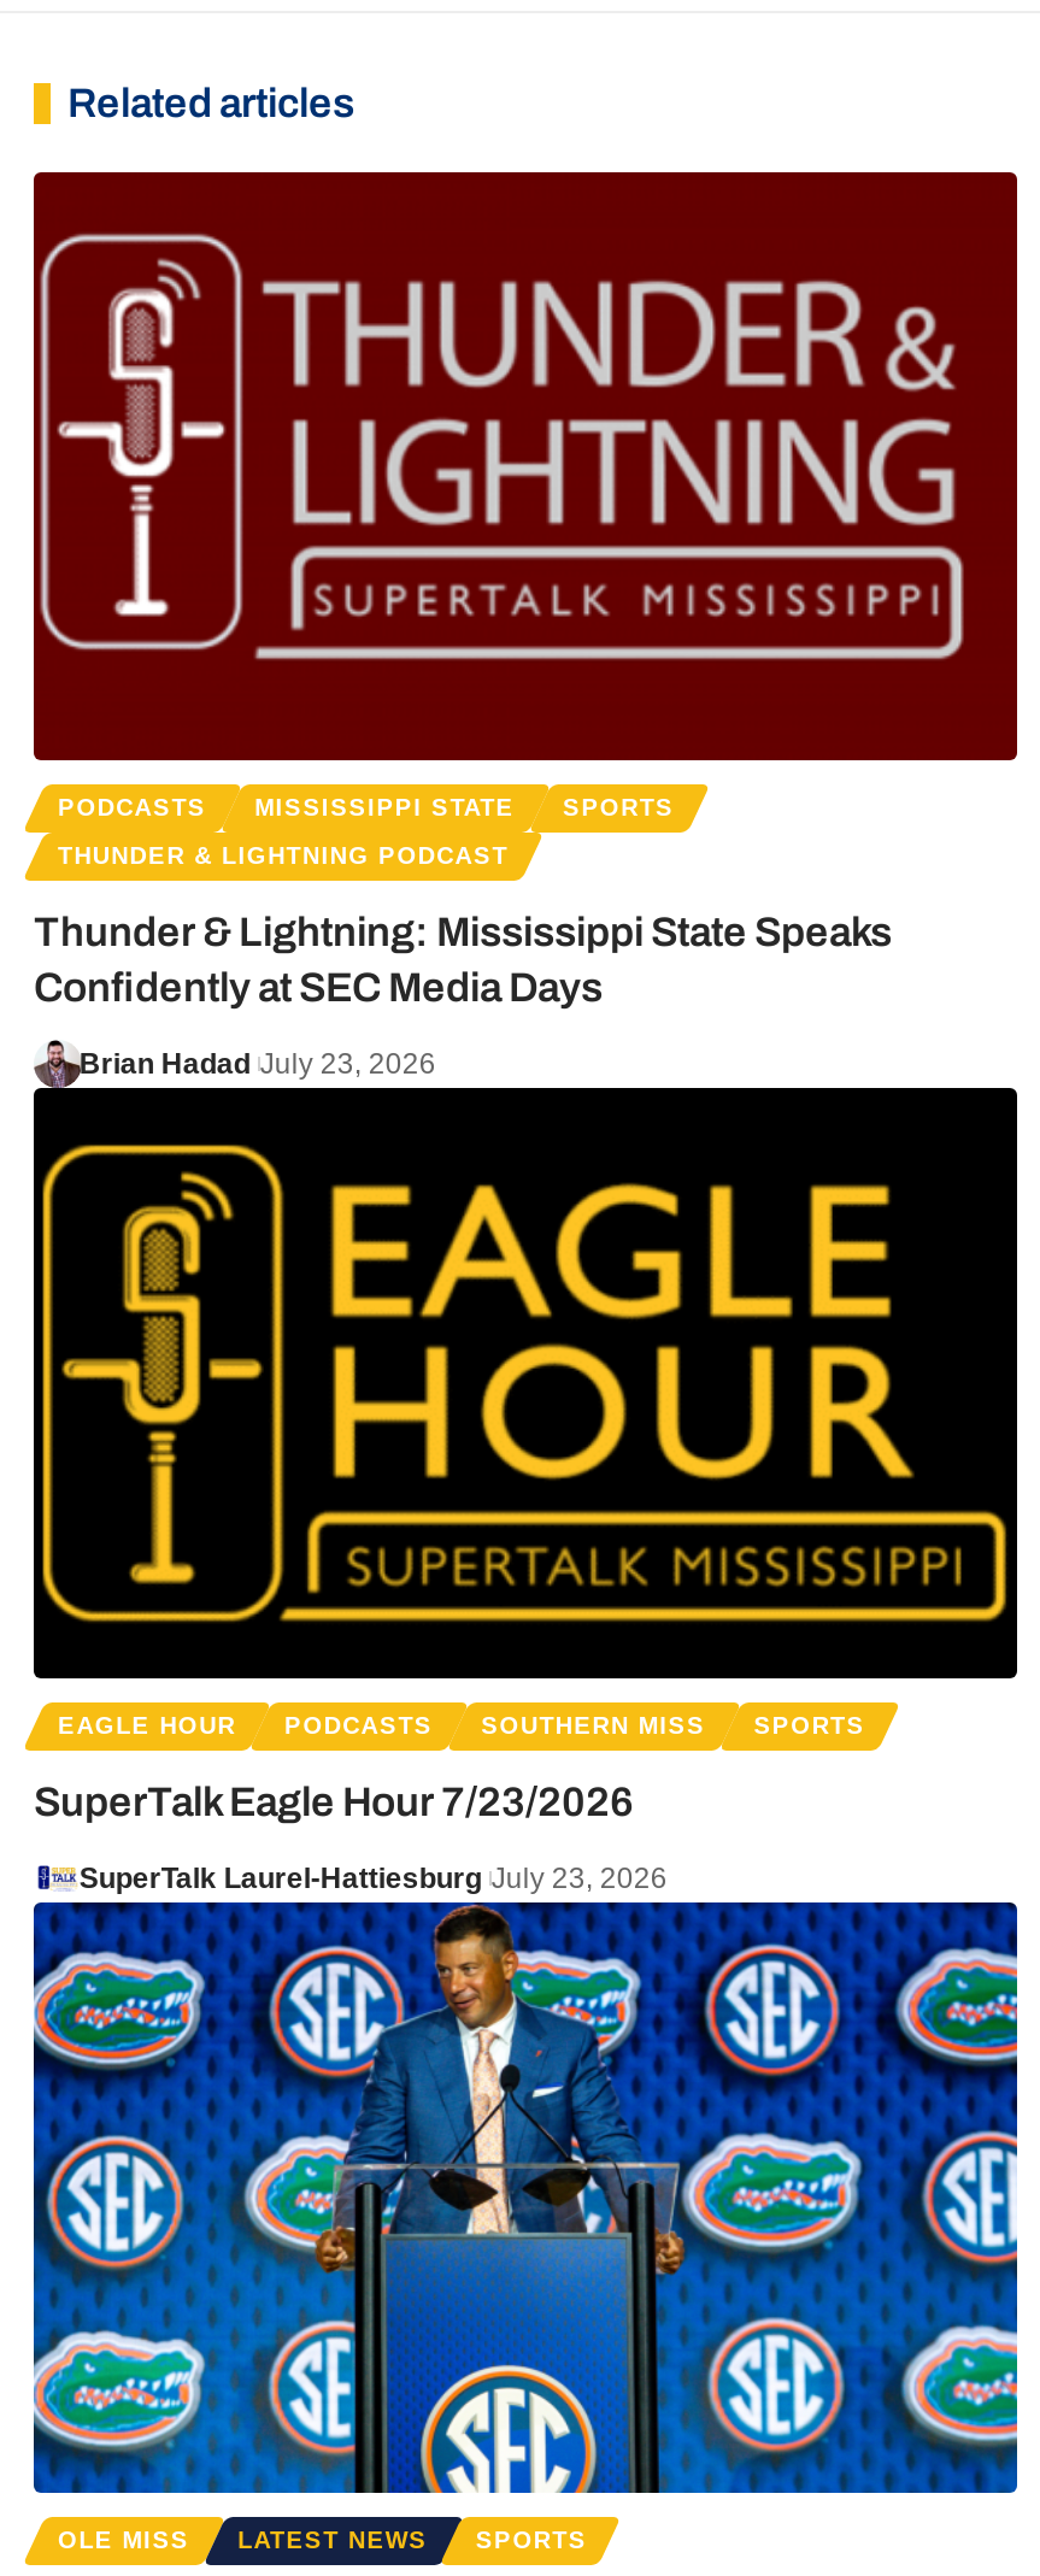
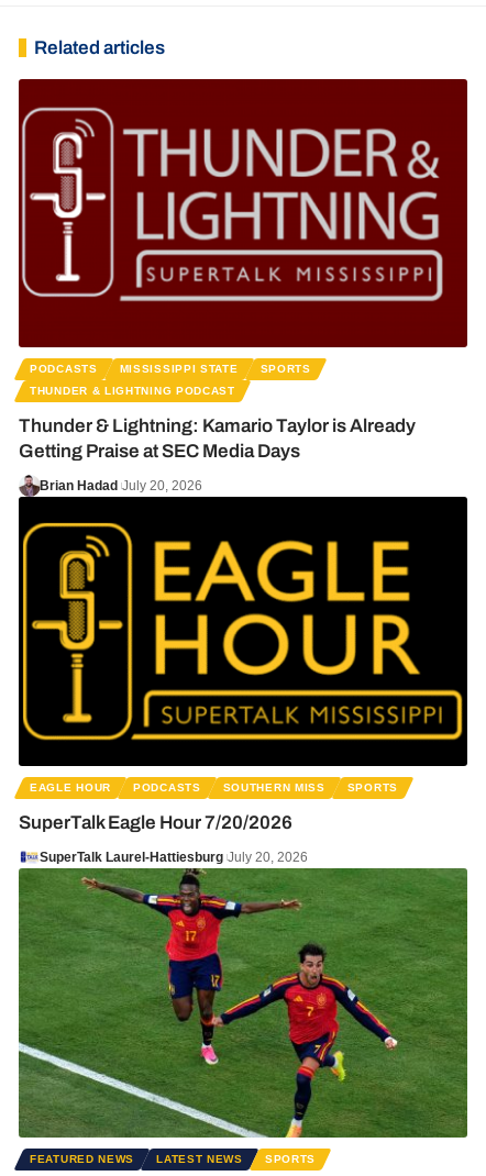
- Thunder & Lightning: Mississippi State Speaks
- Confidently at SEC Media Days
+ Thunder & Lightning: Kamario Taylor is Already
+ Getting Praise at SEC Media Days

- Brian Hadad July 23, 2026
+ Brian Hadad July 20, 2026

- SuperTalk Eagle Hour 7/23/2026
+ SuperTalk Eagle Hour 7/20/2026

- SuperTalk Laurel-Hattiesburg July 23, 2026
+ SuperTalk Laurel-Hattiesburg July 20, 2026

- [image]
- OLE MISS
+ [image]
+ FEATURED NEWS
